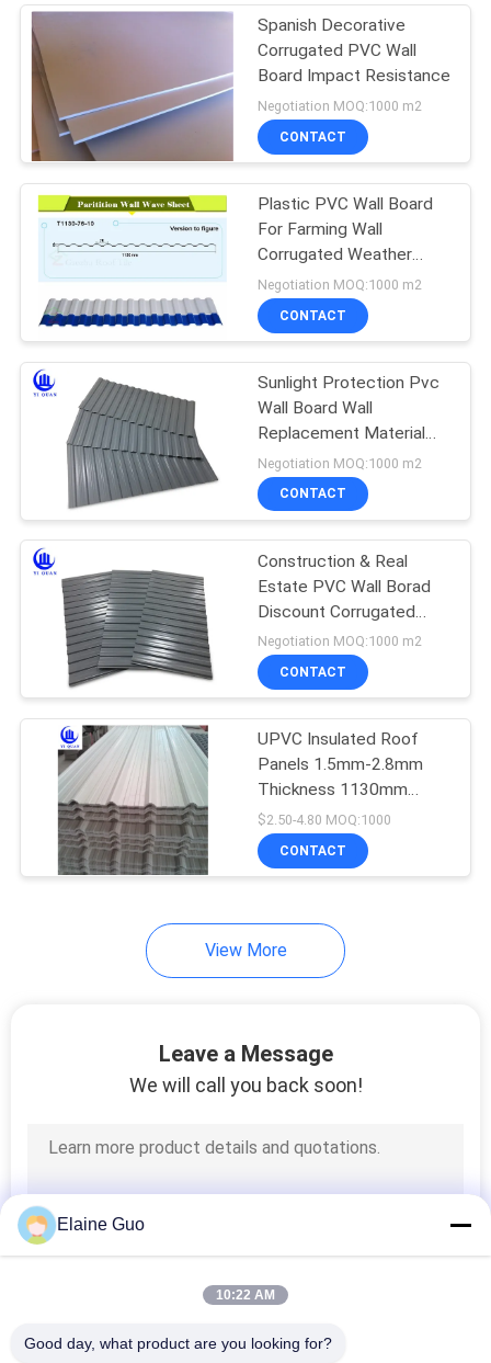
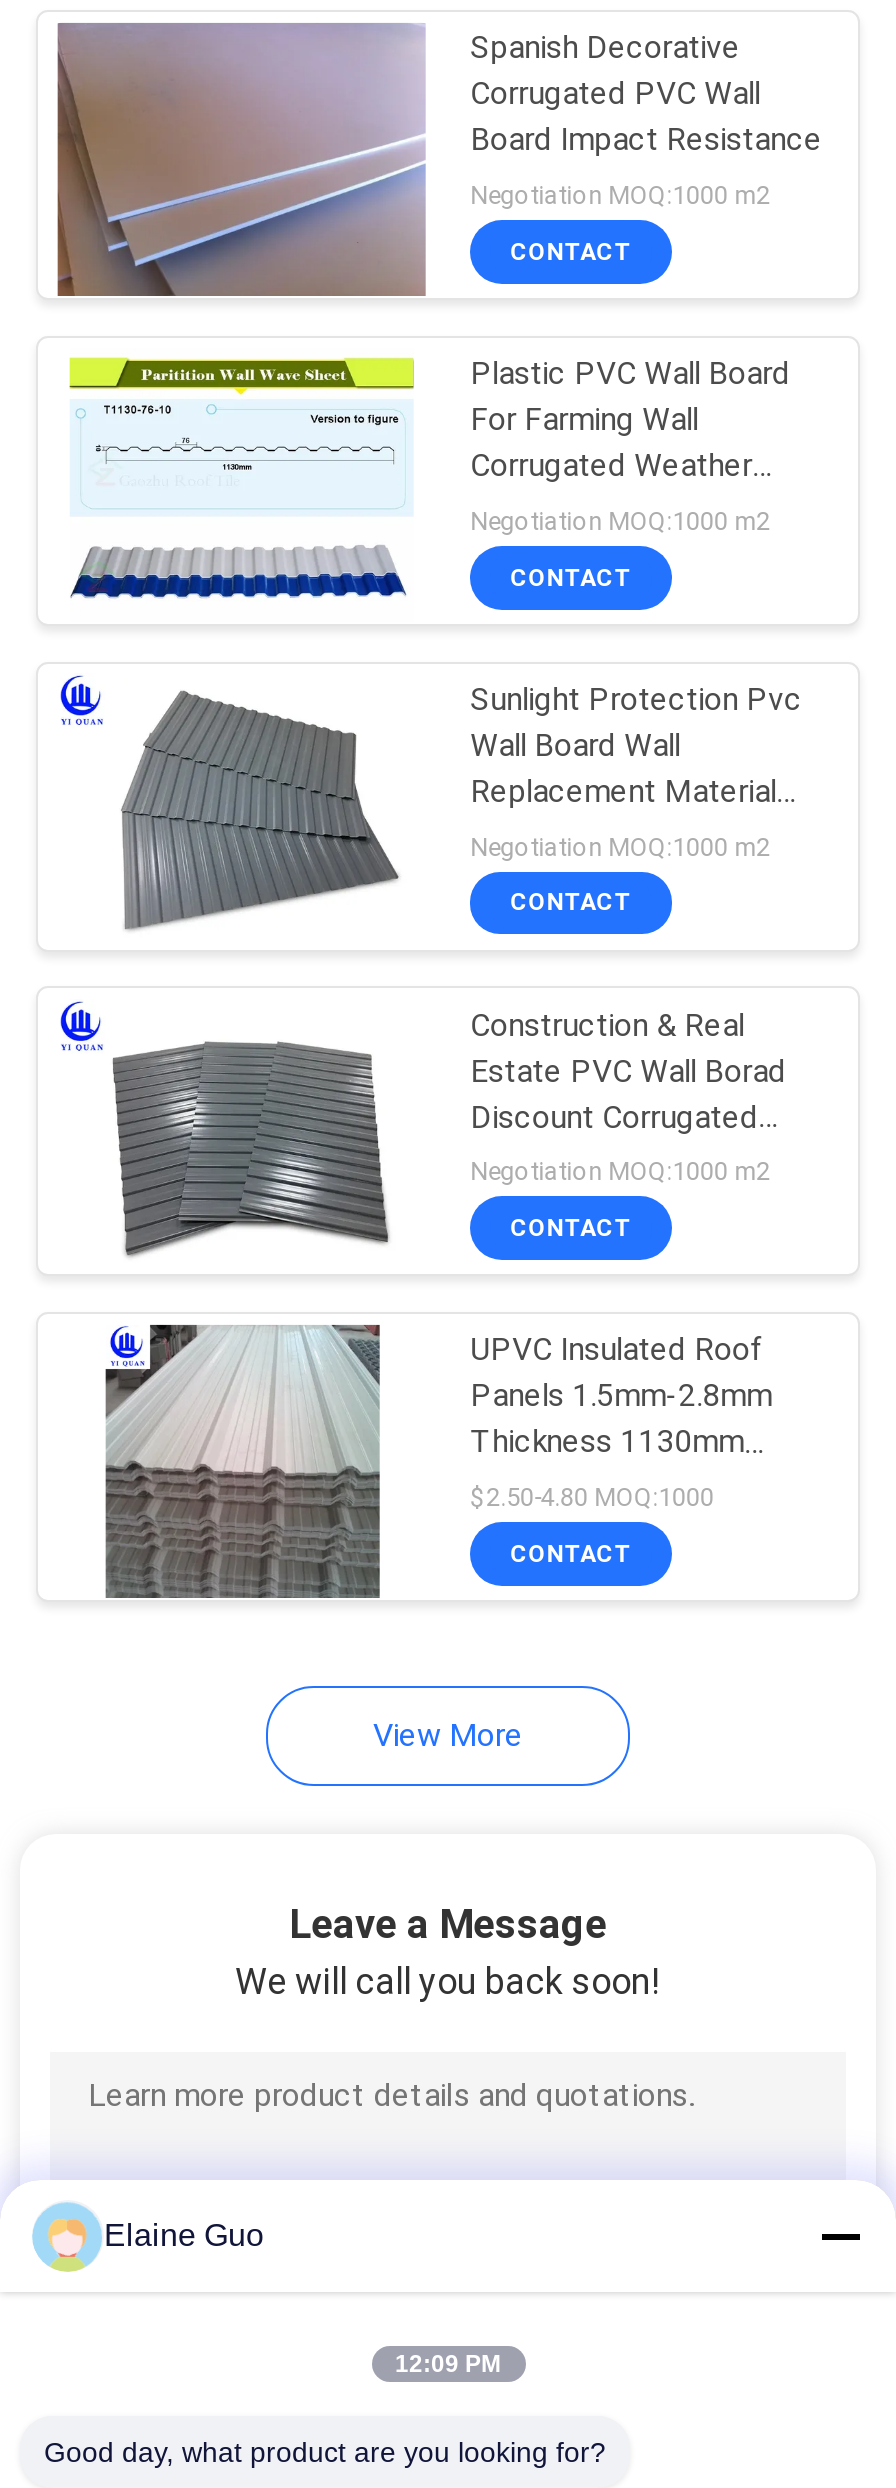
- 10:22 AM
+ 12:09 PM
